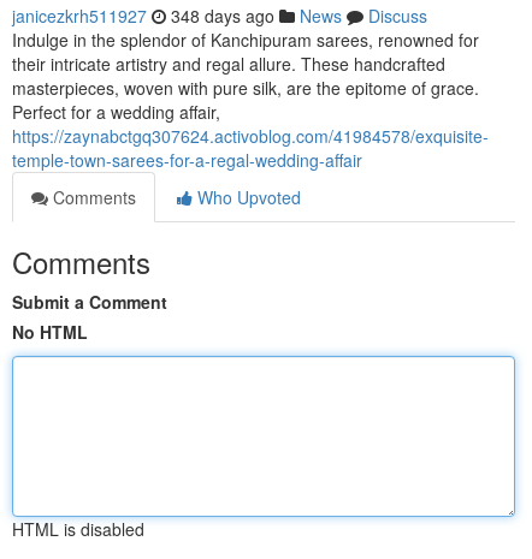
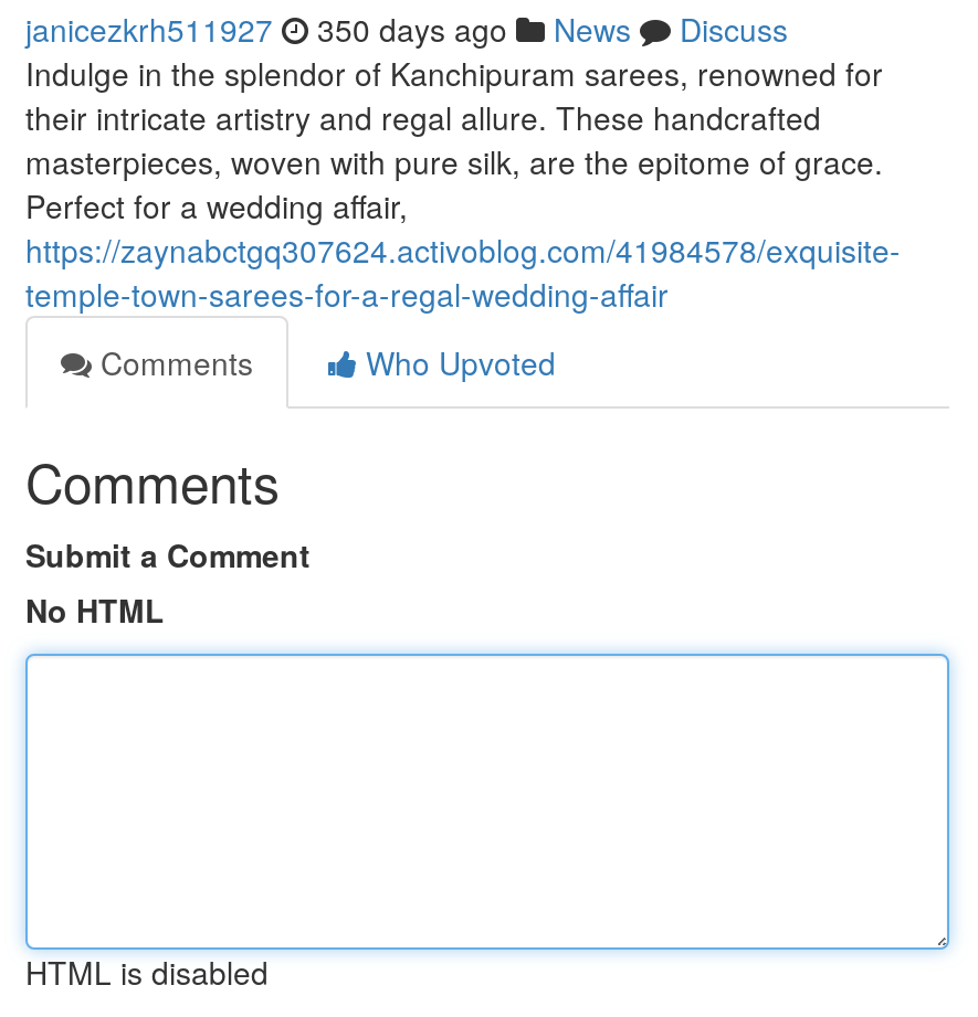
- janicezkrh511927 348 days ago News Discuss
+ janicezkrh511927 350 days ago News Discuss
